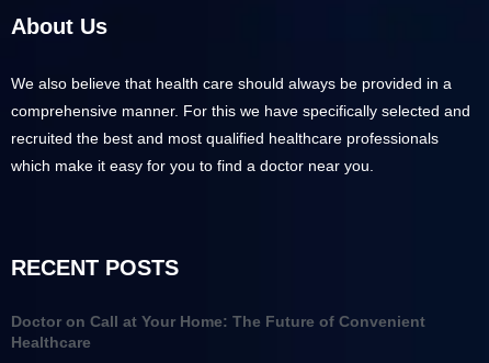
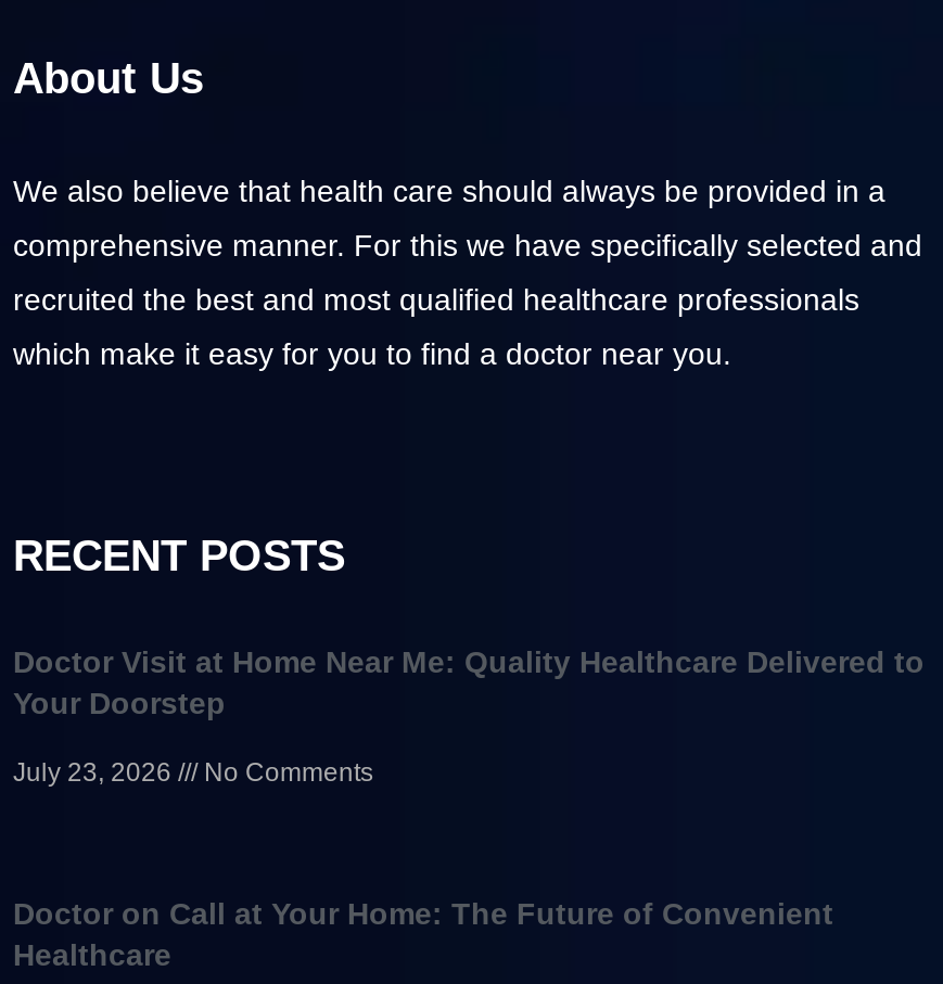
+ Doctor Visit at Home Near Me: Quality Healthcare Delivered to
+ Your Doorstep
+ July 23, 2026
+ No Comments
